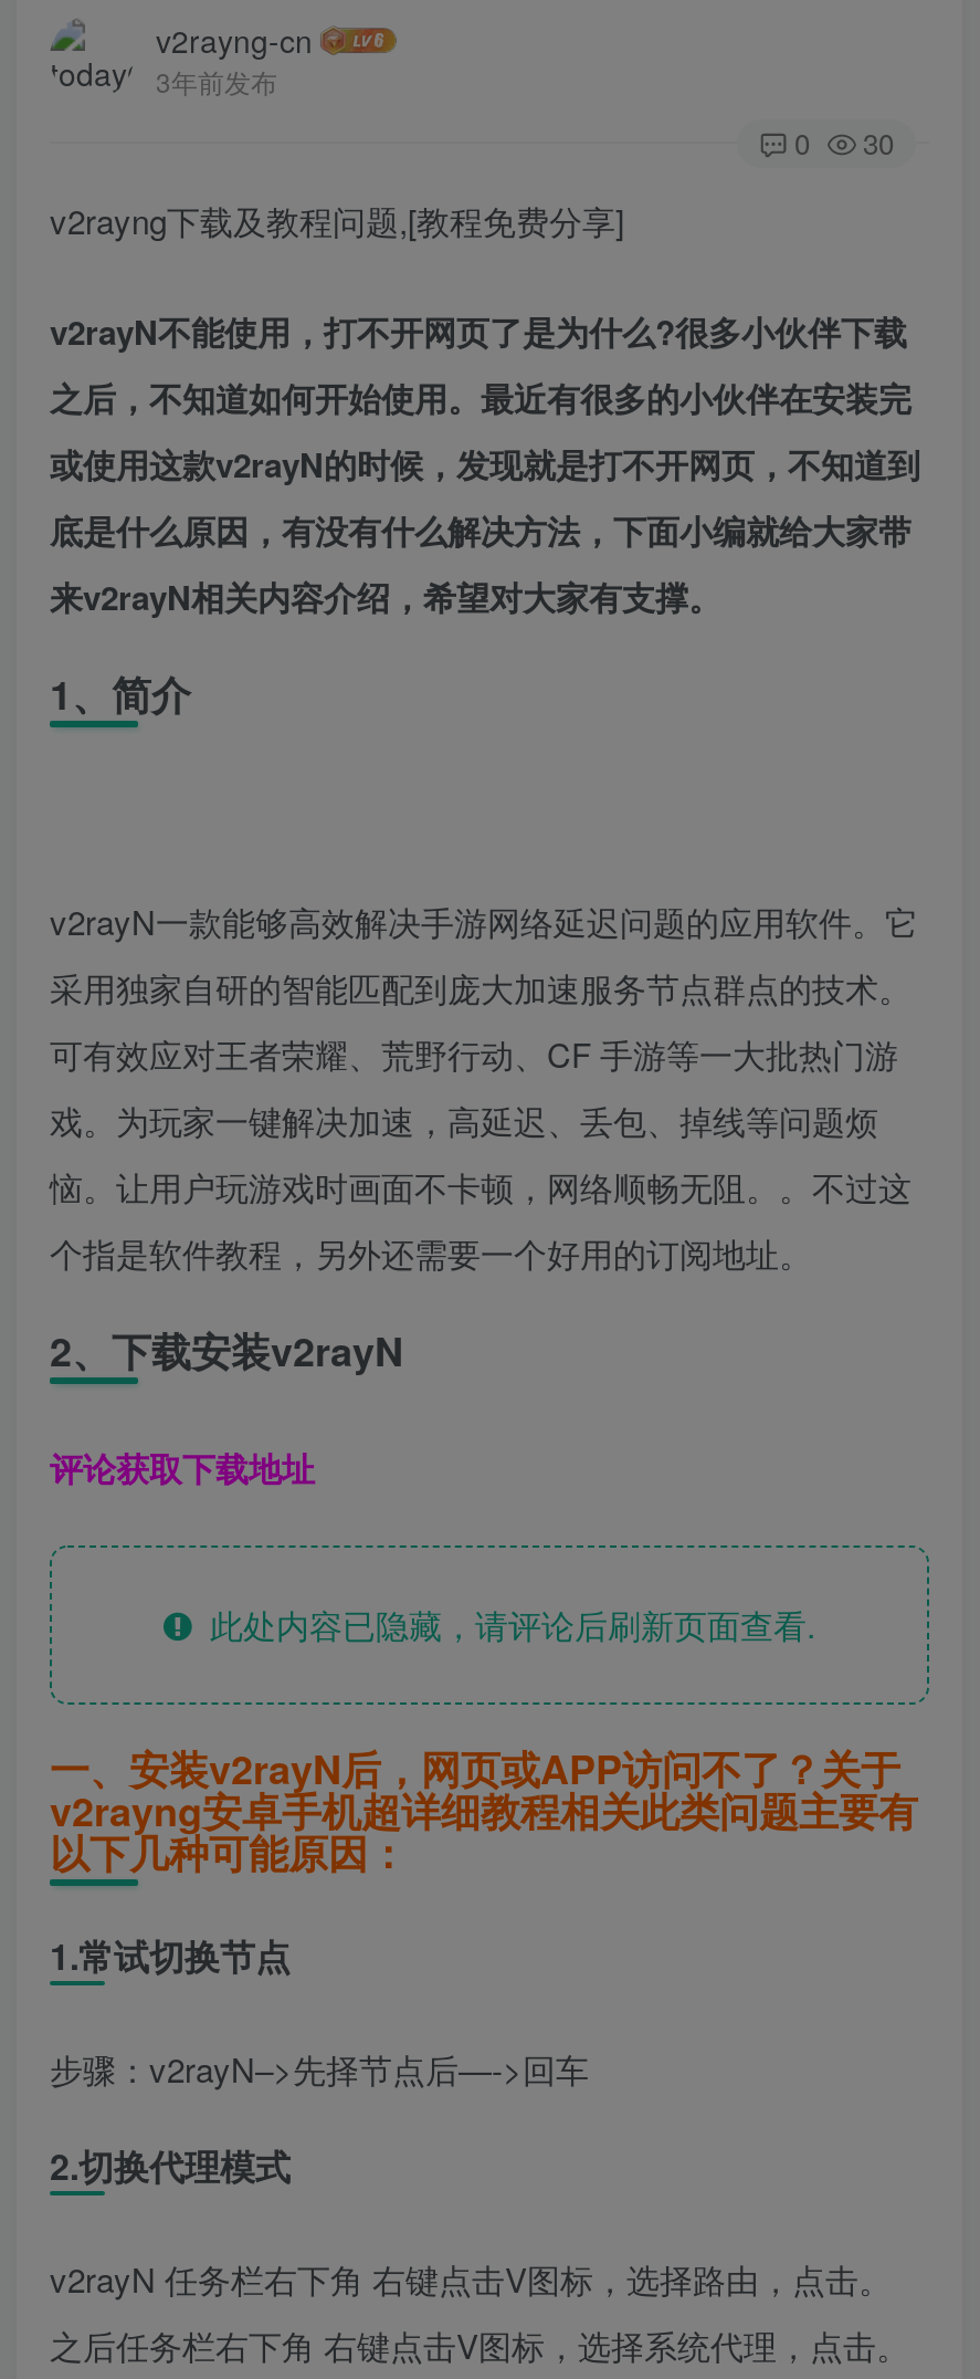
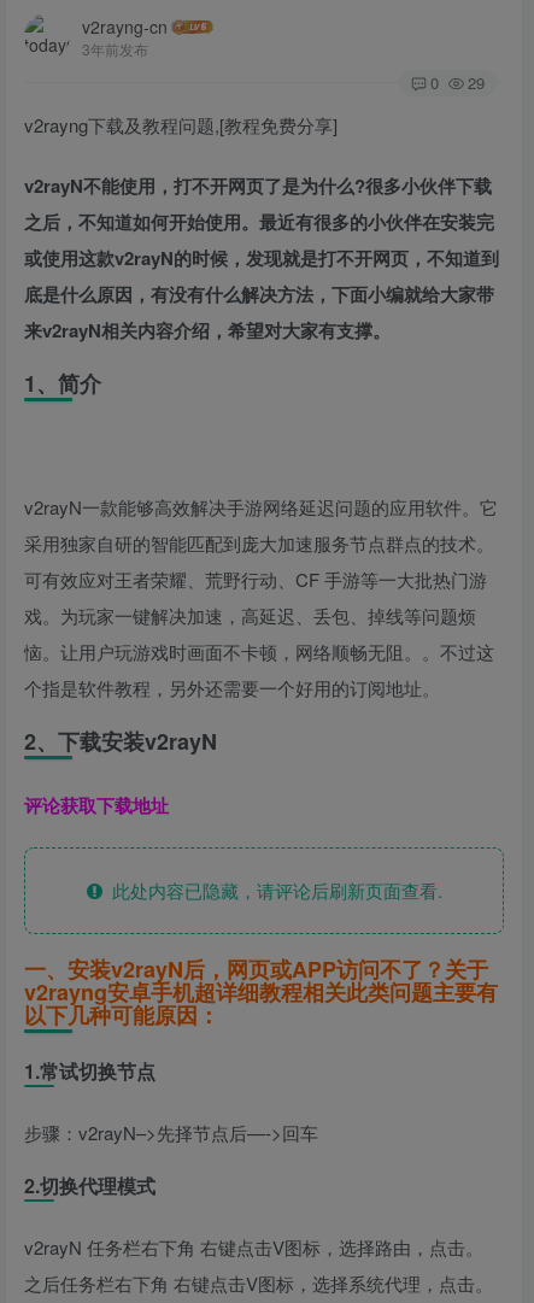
- 0 30
+ 0 29
